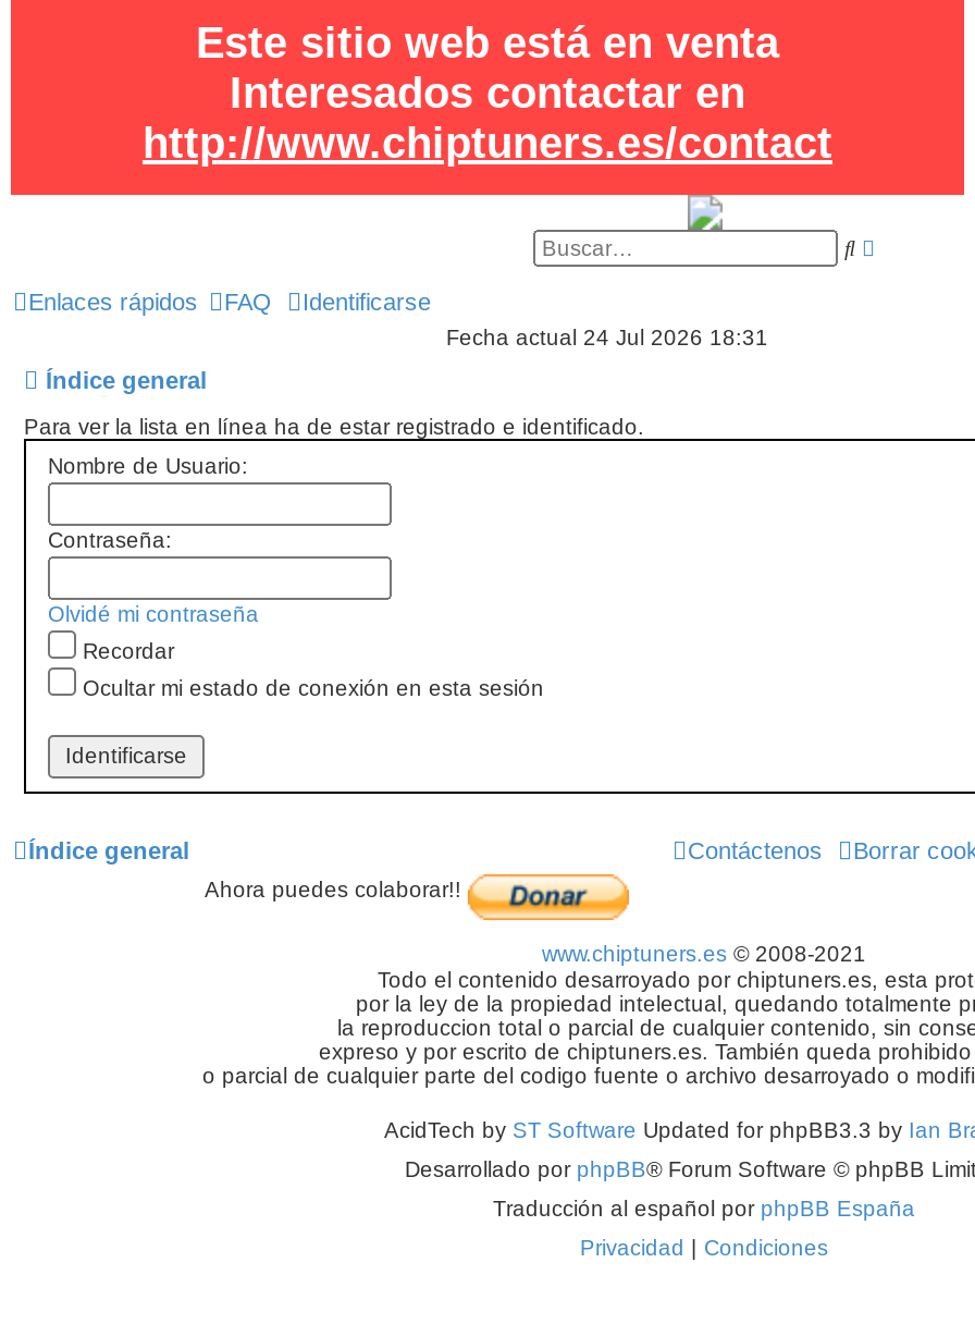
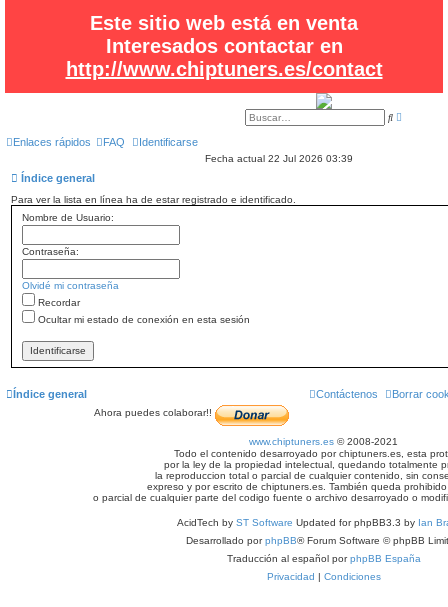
- Fecha actual 24 Jul 2026 18:31
+ Fecha actual 22 Jul 2026 03:39
